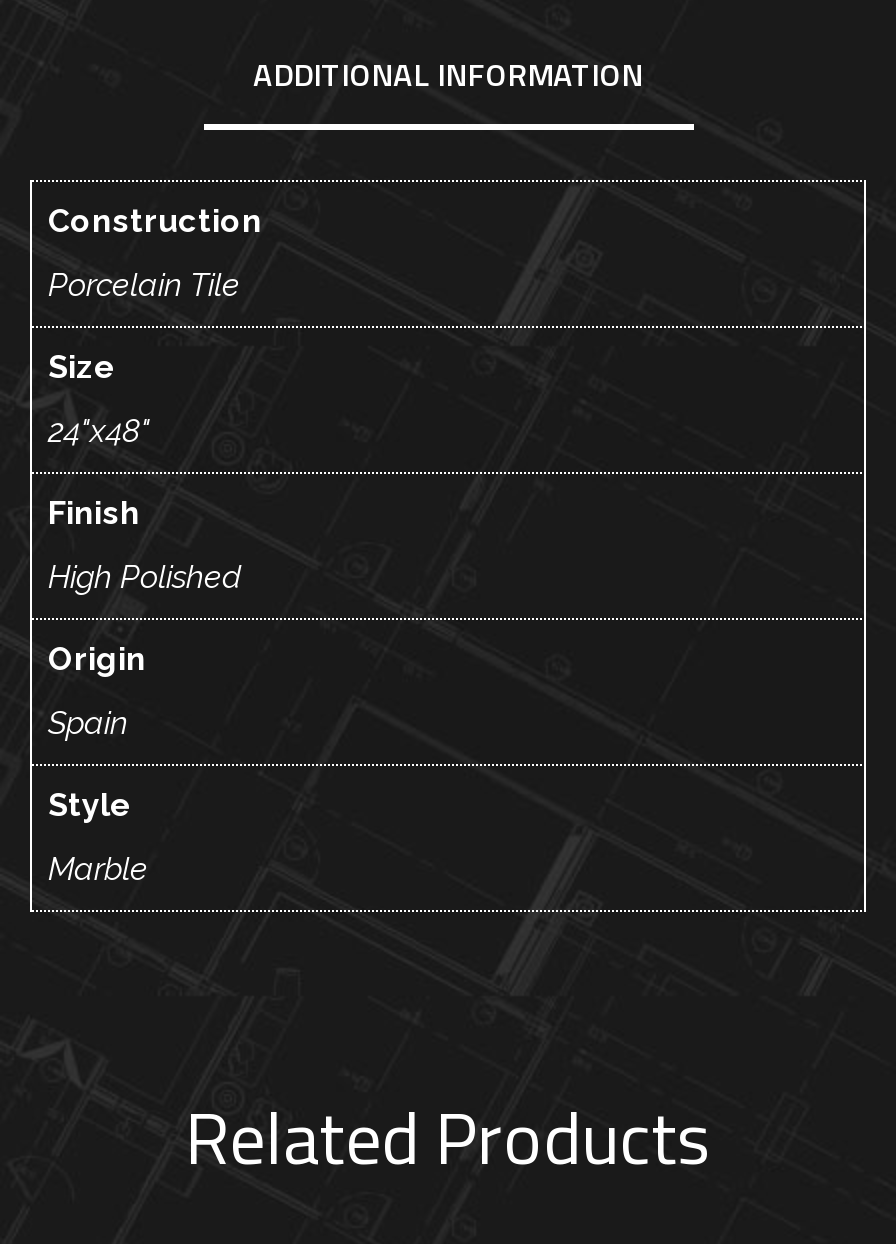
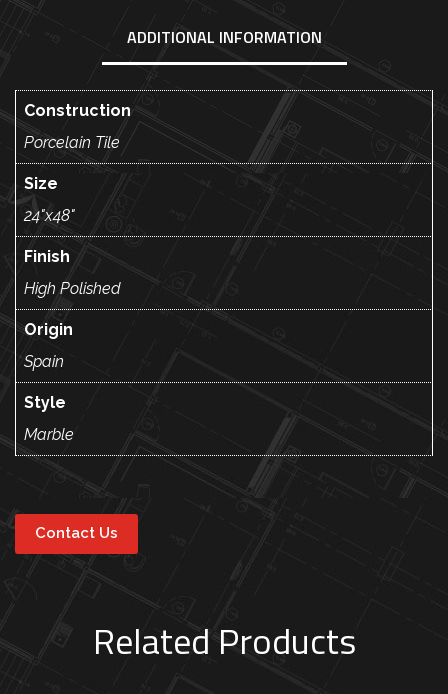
+ Contact Us
